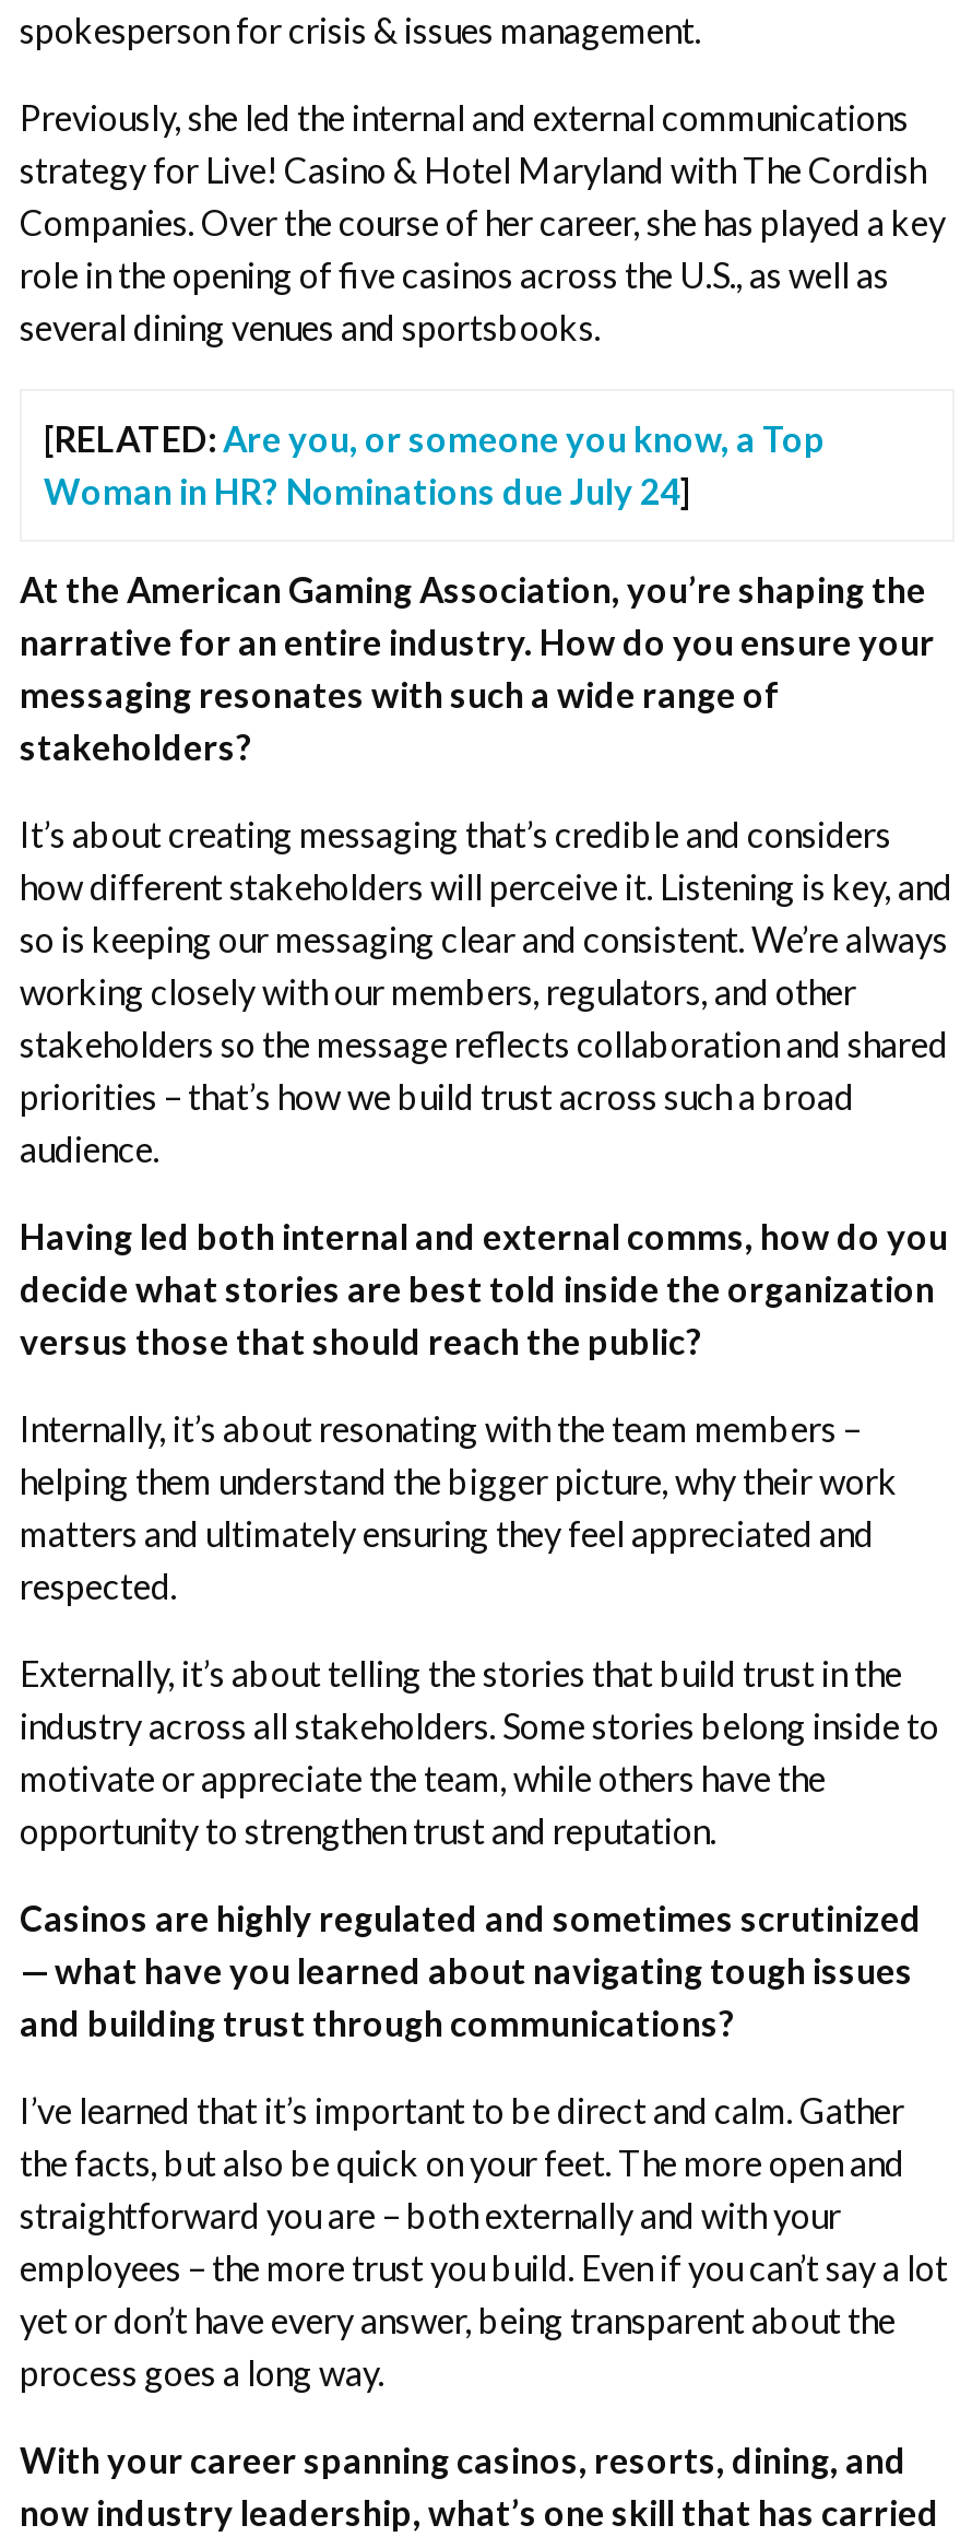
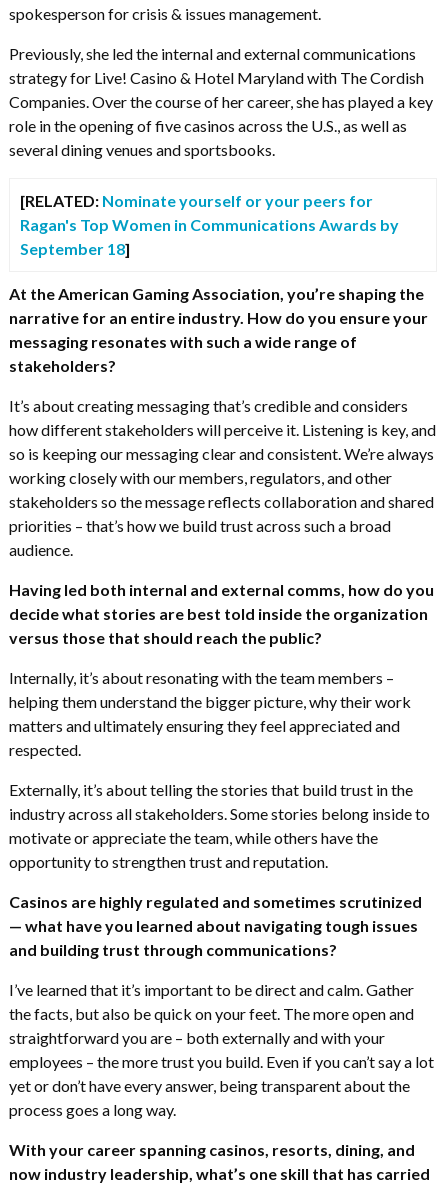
- [RELATED: Are you, or someone you know, a Top
- Woman in HR? Nominations due July 24]
+ [RELATED: Nominate yourself or your peers for
+ Ragan's Top Women in Communications Awards by
+ September 18]
